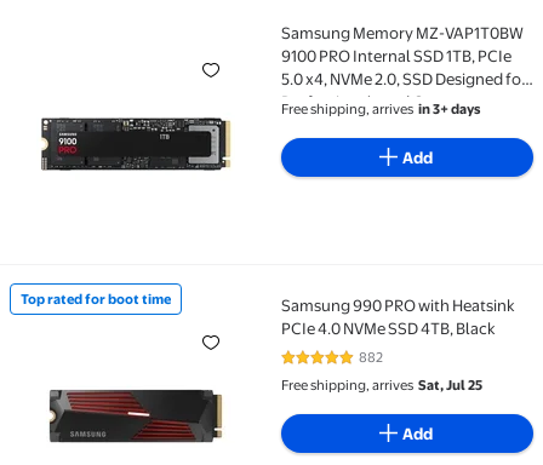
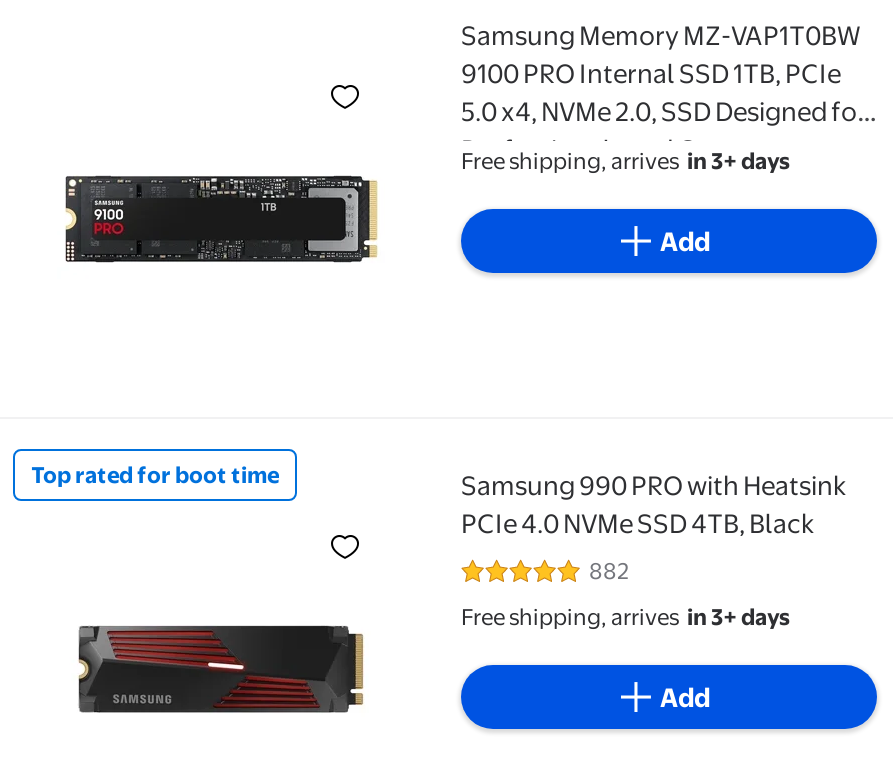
- Free shipping, arrives Sat, Jul 25
+ Free shipping, arrives in 3+ days
